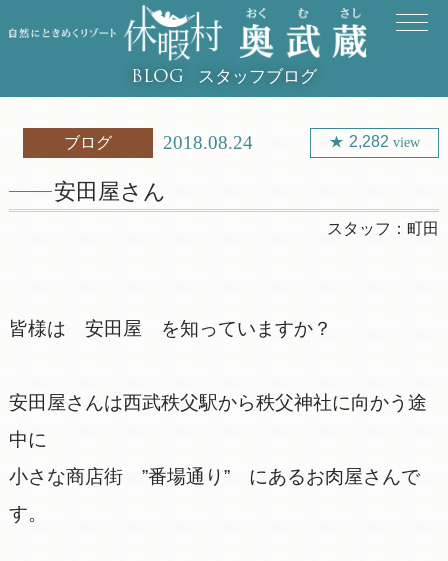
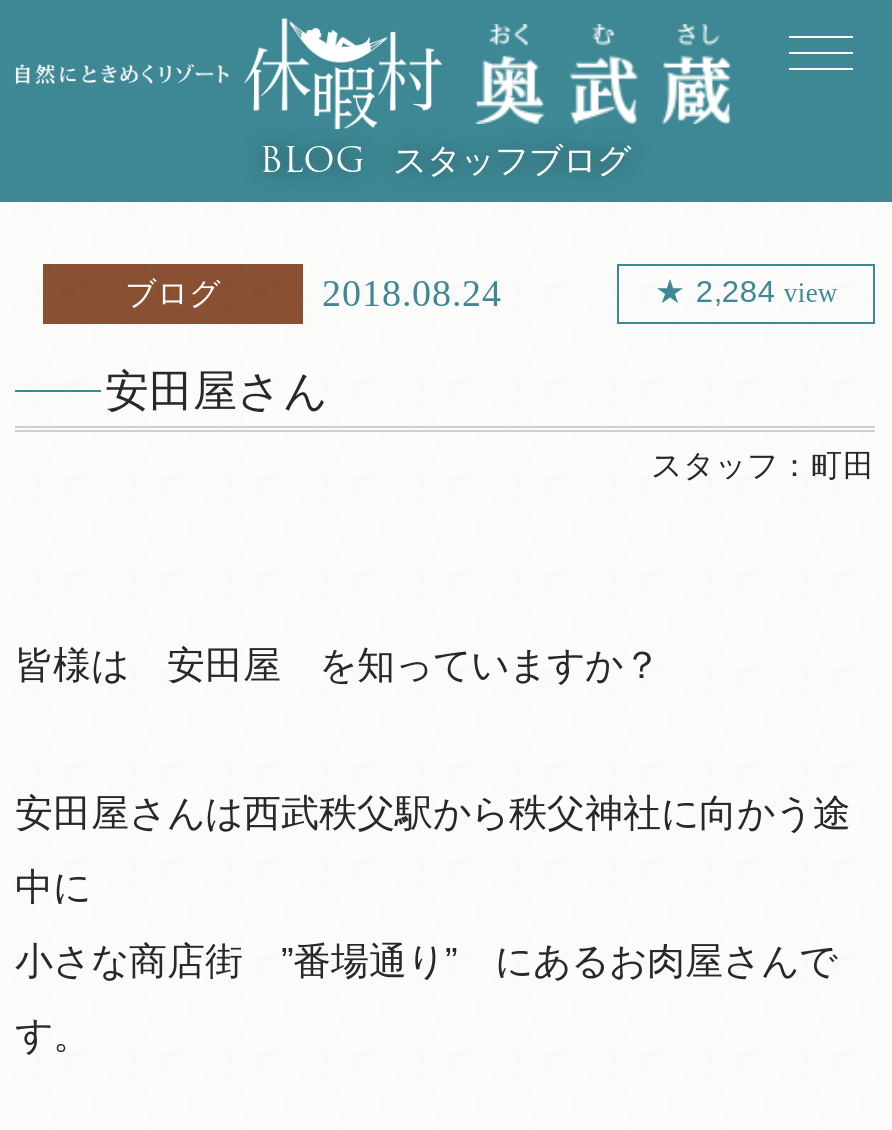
- 2,282 view
+ 2,284 view
